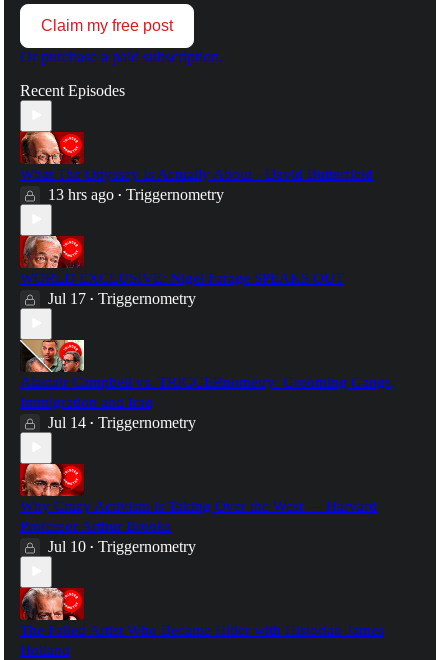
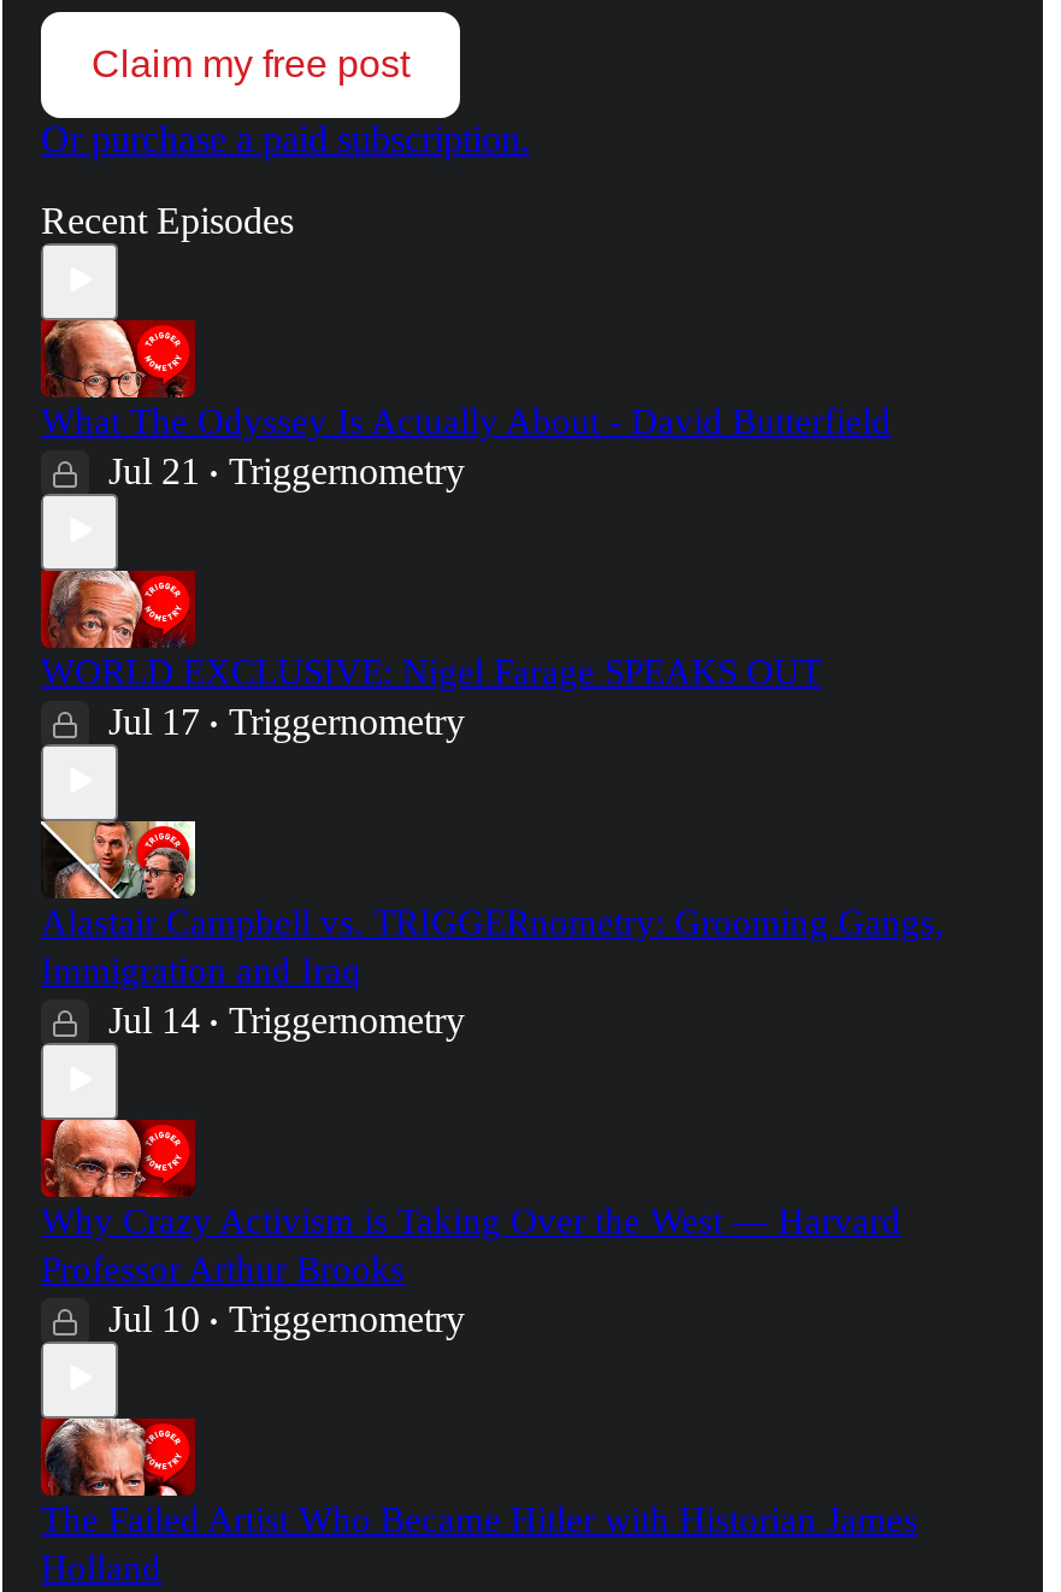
- 13 hrs ago • Triggernometry
+ Jul 21 • Triggernometry
